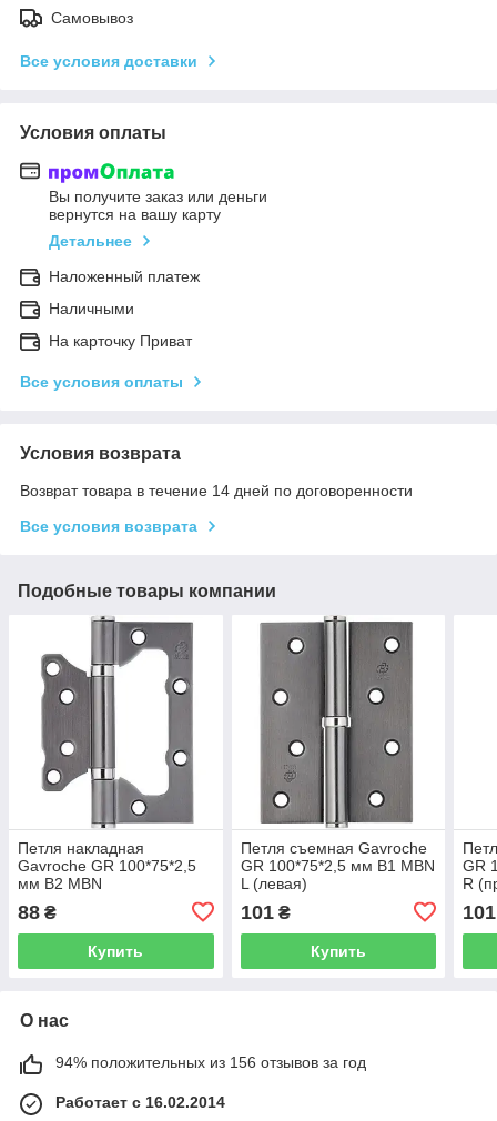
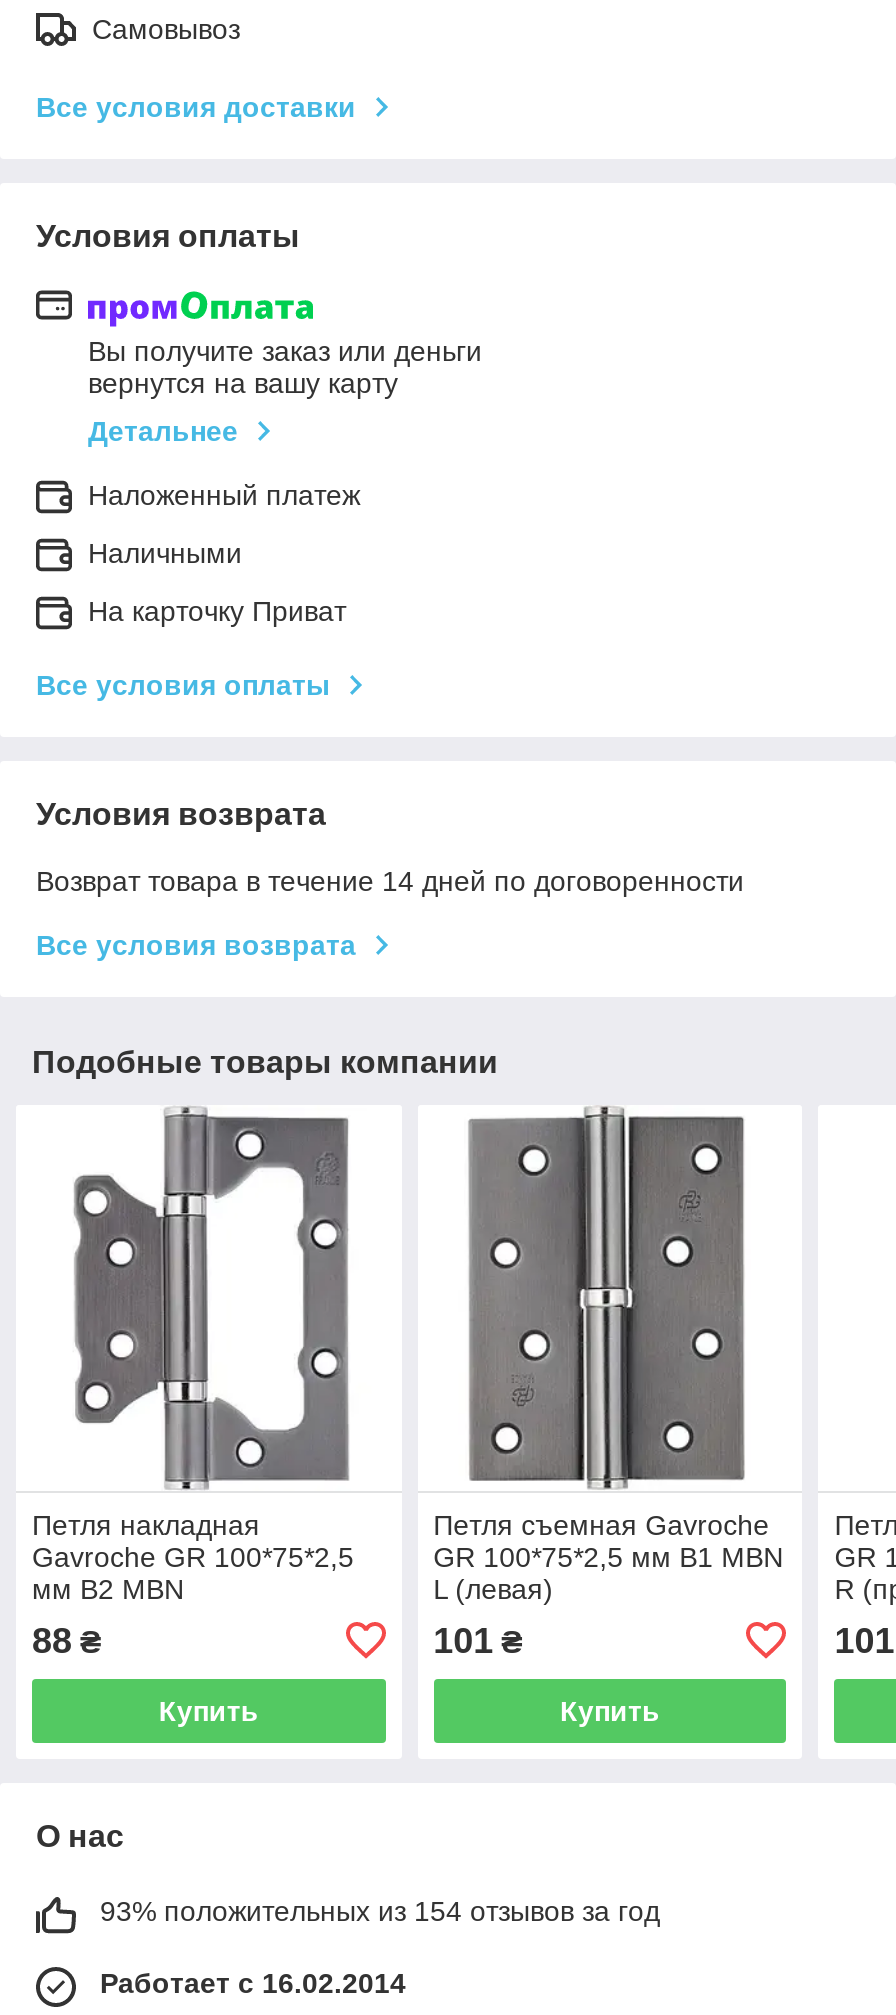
- 94% положительных из 156 отзывов за год
+ 93% положительных из 154 отзывов за год
